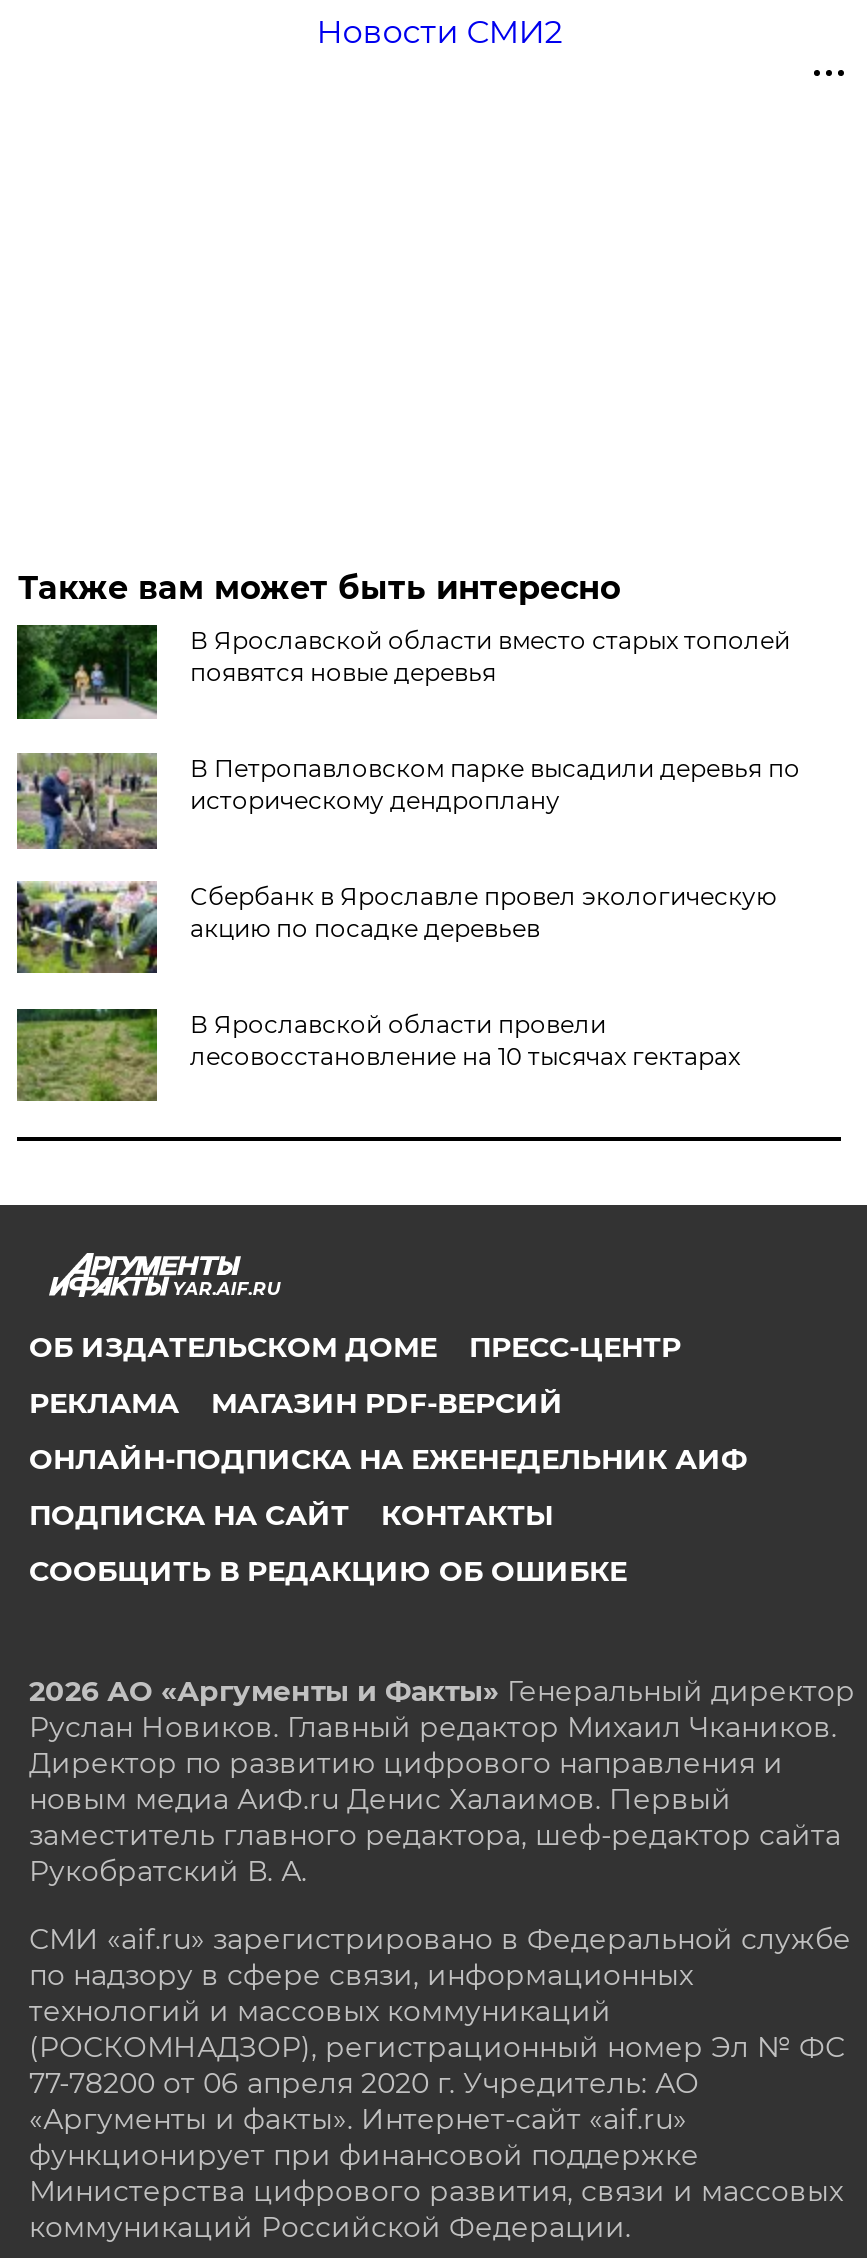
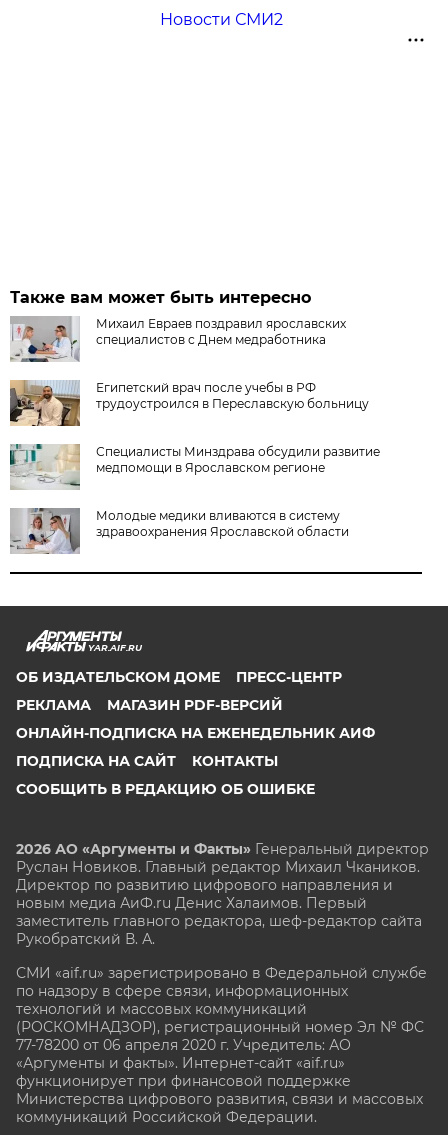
- [image]
- В Ярославской области вместо старых тополей
- появятся новые деревья
+ [image]
+ Михаил Евраев поздравил ярославских
+ специалистов с Днем медработника

- [image]
- В Петропавловском парке высадили деревья по
- историческому дендроплану
+ [image]
+ Египетский врач после учебы в РФ
+ трудоустроился в Переславскую больницу

- [image]
- Сбербанк в Ярославле провел экологическую
- акцию по посадке деревьев
+ [image]
+ Специалисты Минздрава обсудили развитие
+ медпомощи в Ярославском регионе

- [image]
- В Ярославской области провели
- лесовосстановление на 10 тысячах гектарах
+ [image]
+ Молодые медики вливаются в систему
+ здравоохранения Ярославской области
